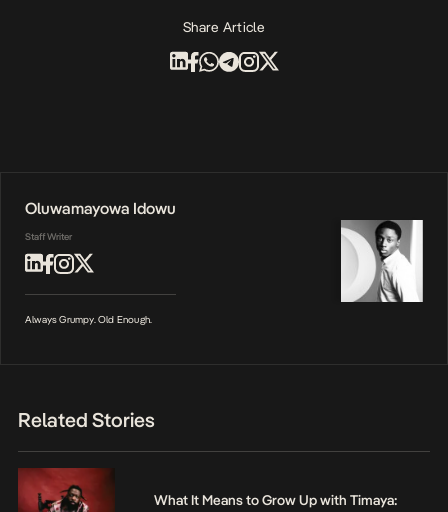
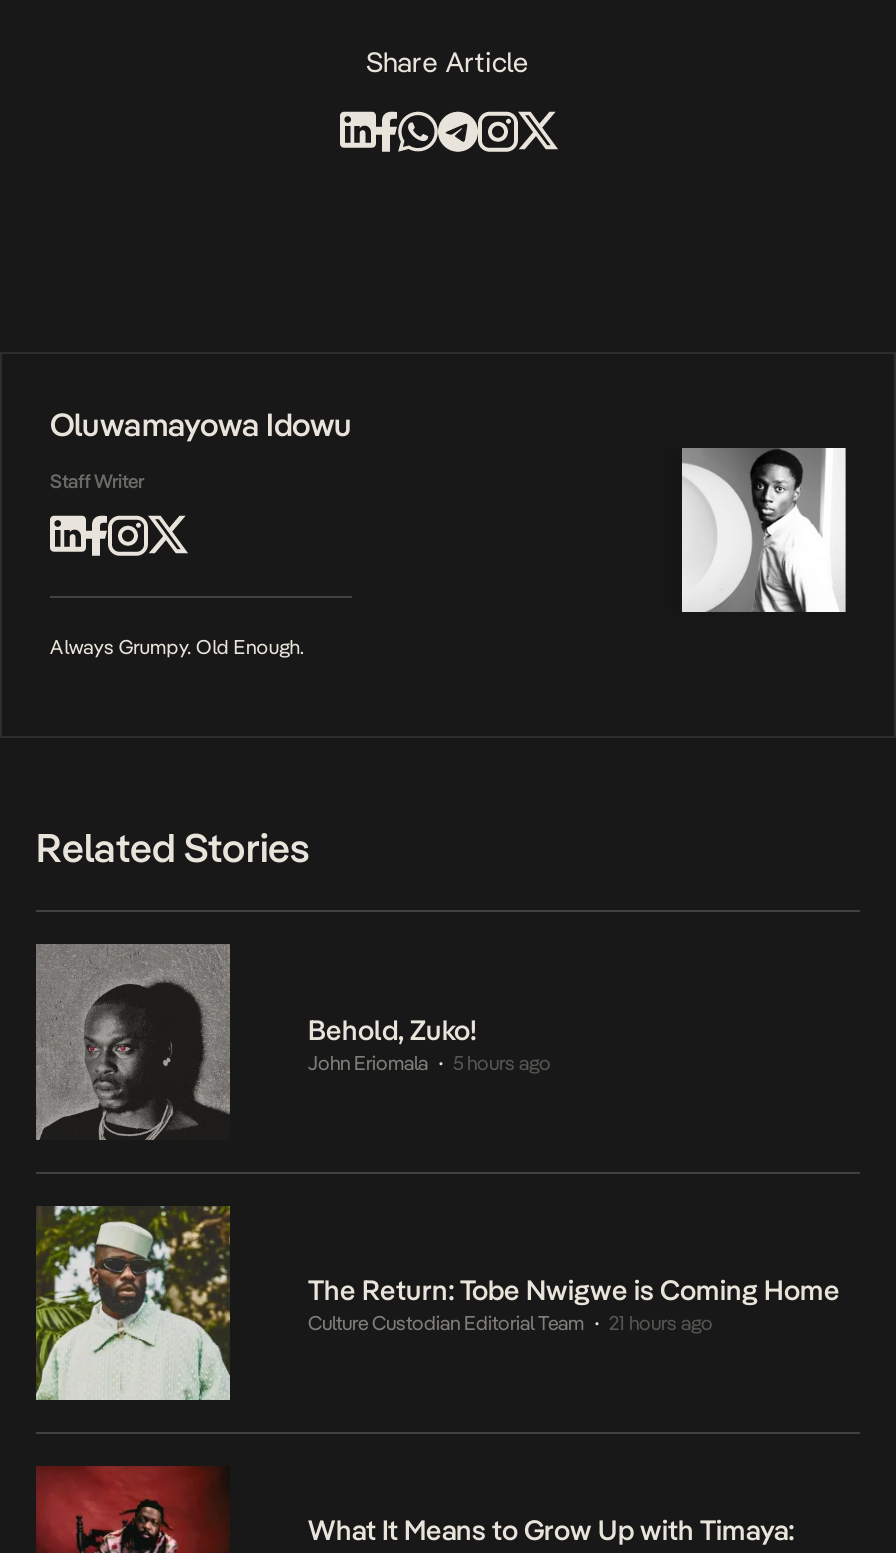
+ [image]
+ Behold, Zuko!
+ John Eriomala
+ 5 hours ago

+ [image]
+ The Return: Tobe Nwigwe is Coming Home
+ Culture Custodian Editorial Team
+ 21 hours ago
